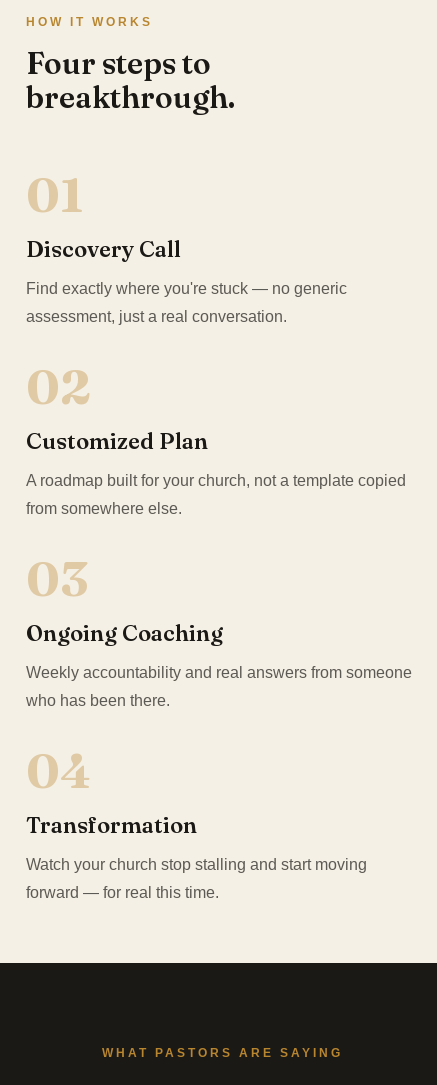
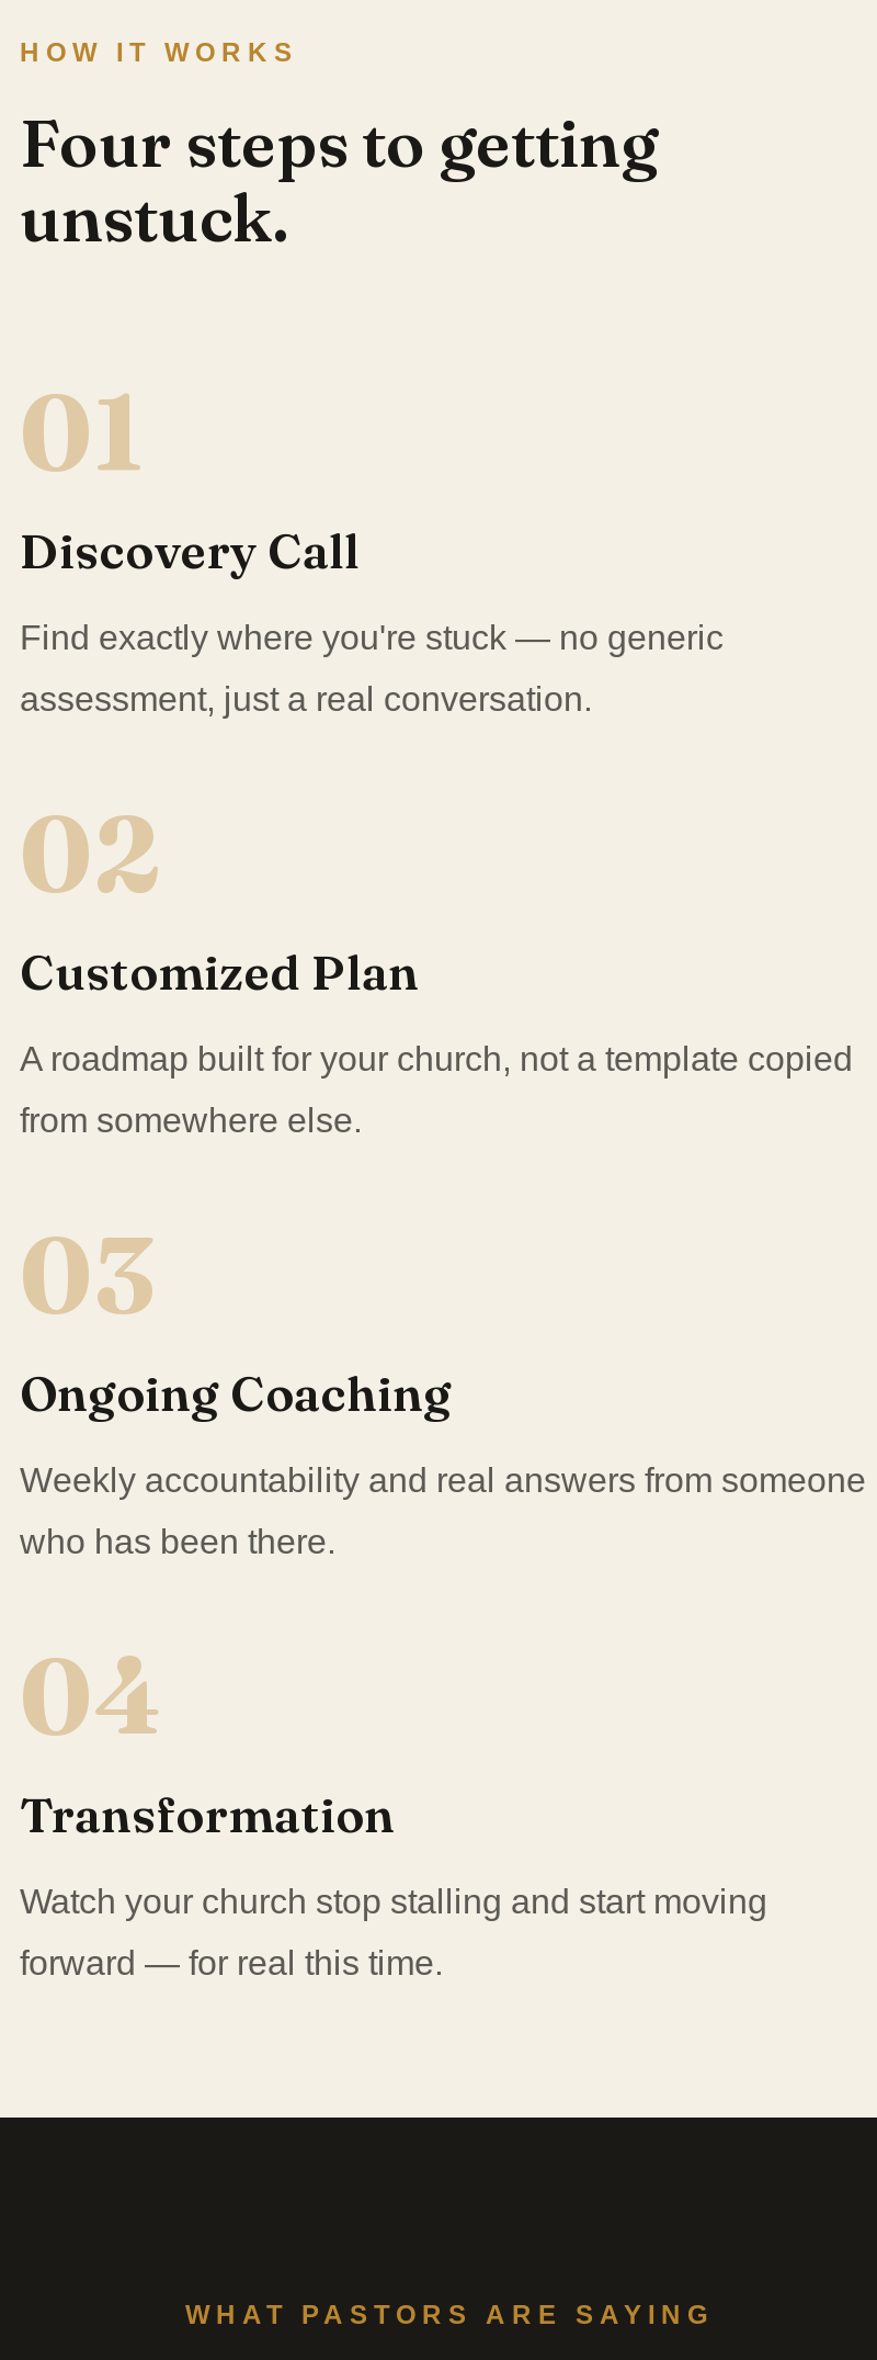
- Four steps to
- breakthrough.
+ Four steps to getting
+ unstuck.
